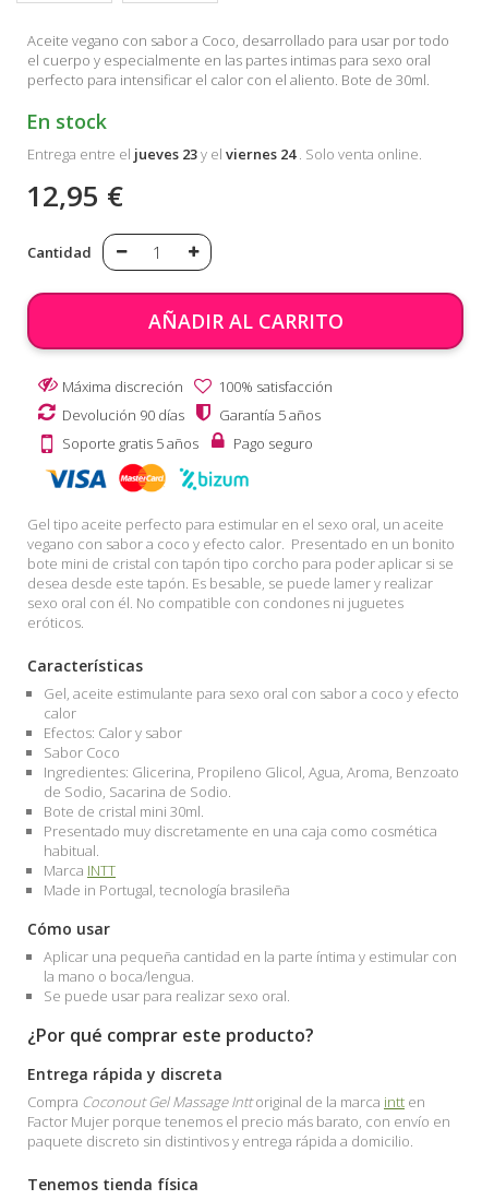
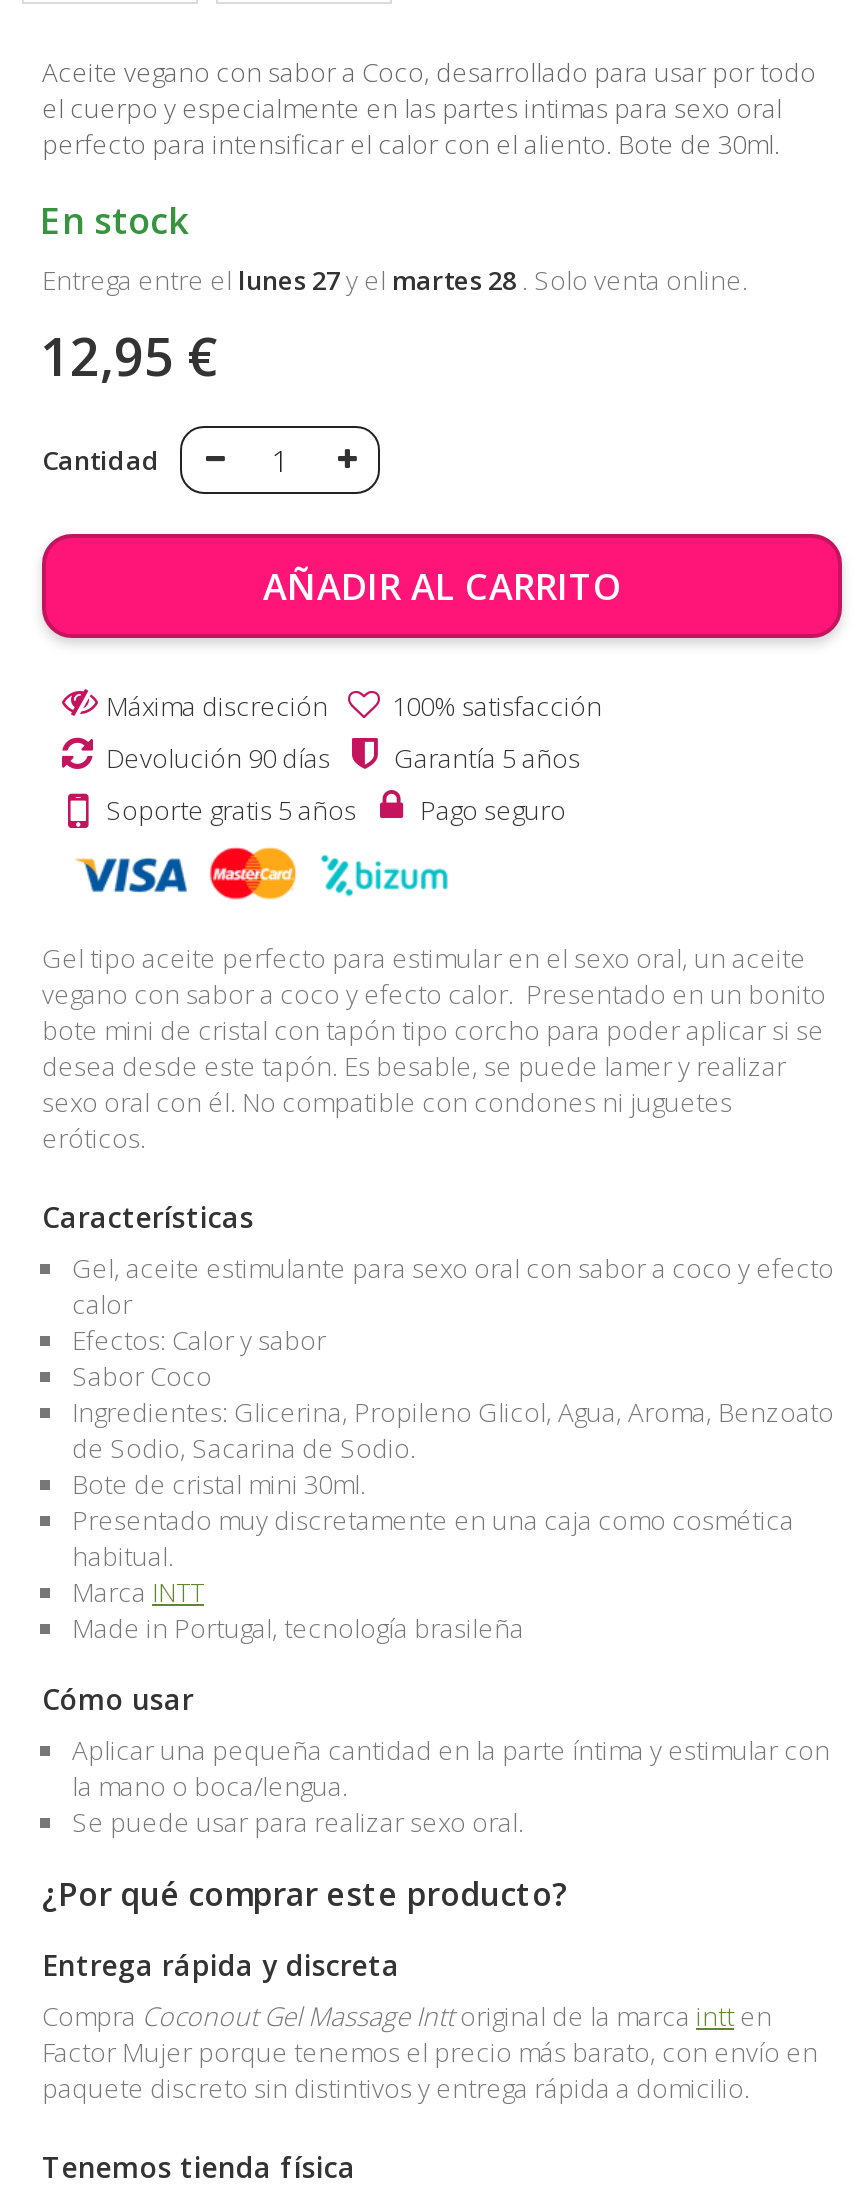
- Entrega entre el jueves 23y el viernes 24 . Solo venta online.
+ Entrega entre el lunes 27y el martes 28 . Solo venta online.
